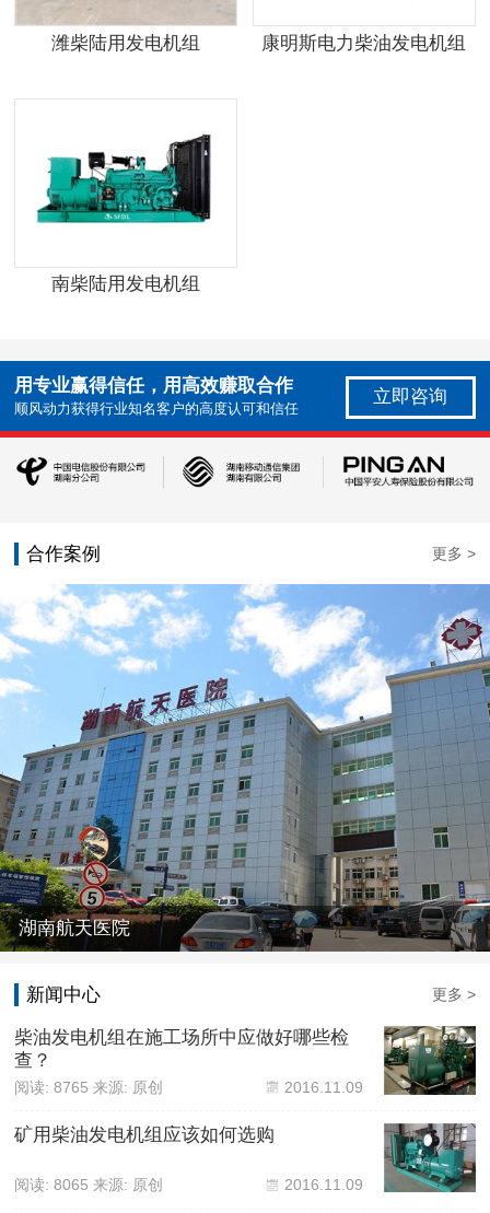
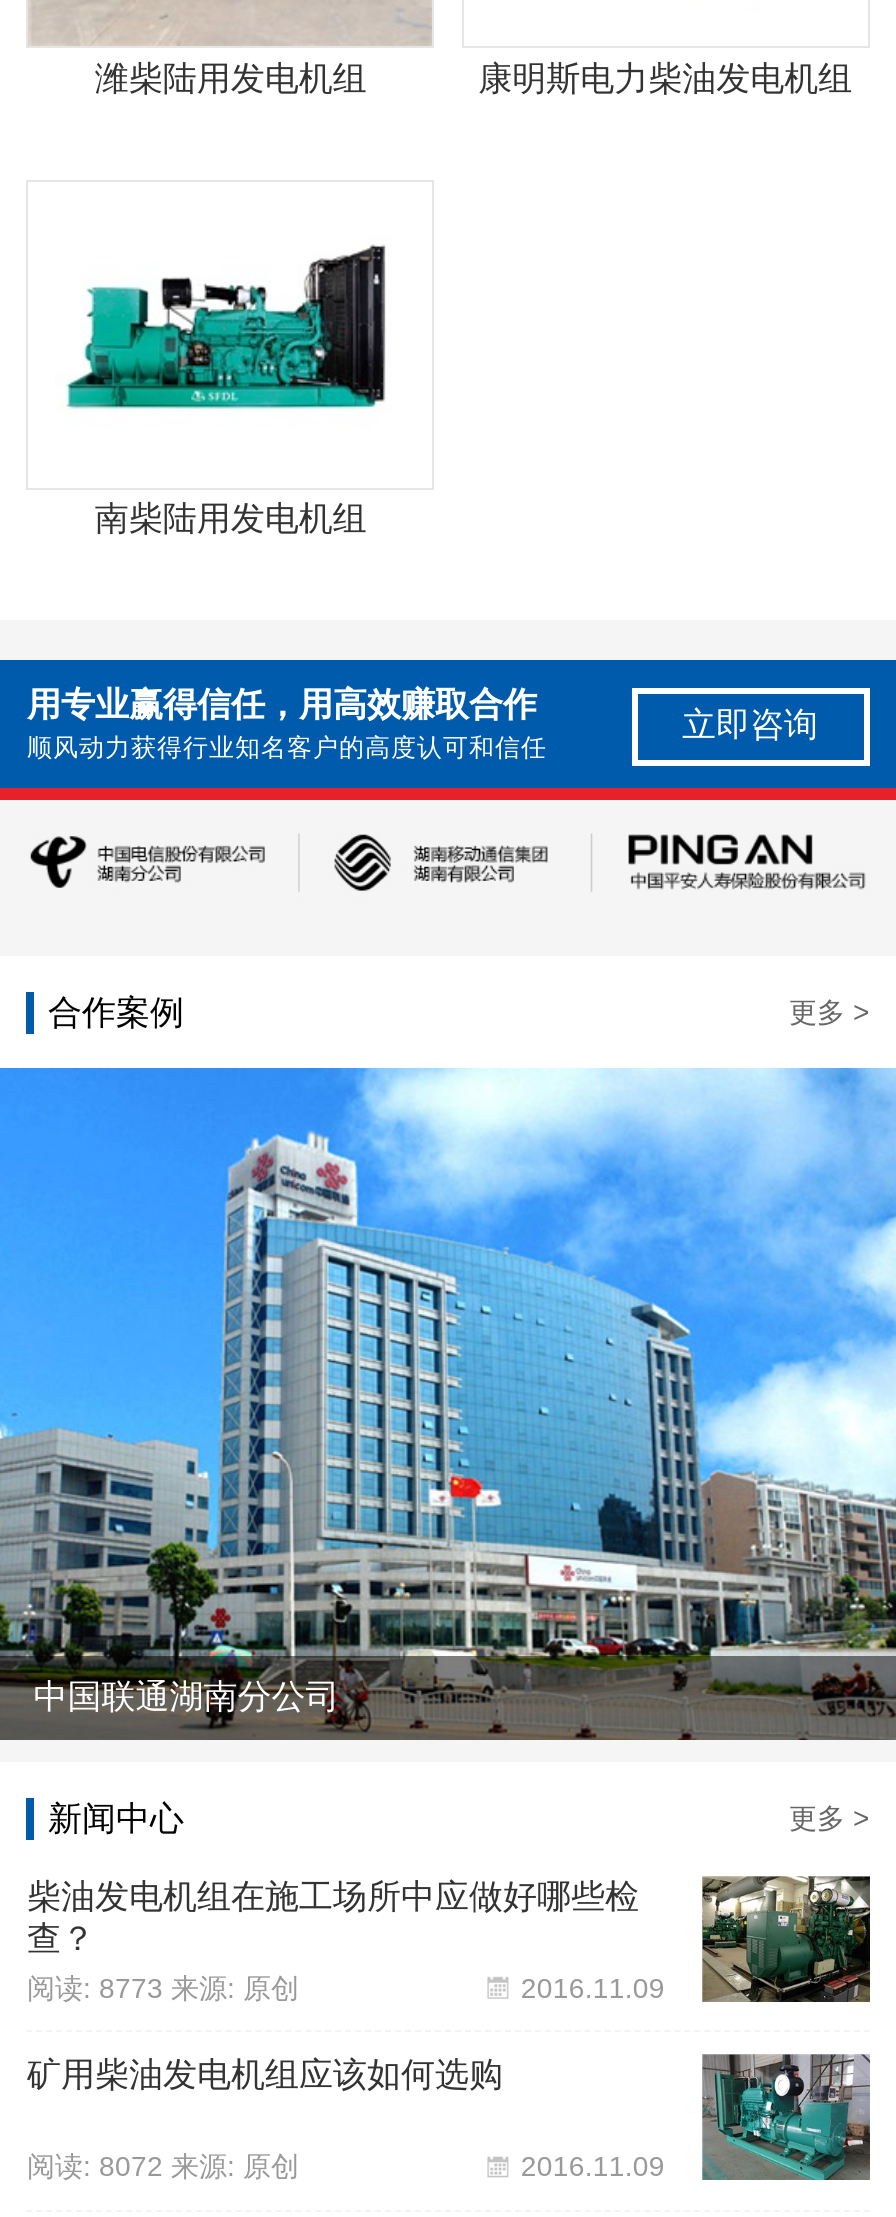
- [image]
- 湖南航天医院
+ [image]
+ 中国联通湖南分公司

- 阅读: 8765 来源: 原创
+ 阅读: 8773 来源: 原创

- 阅读: 8065 来源: 原创
+ 阅读: 8072 来源: 原创
